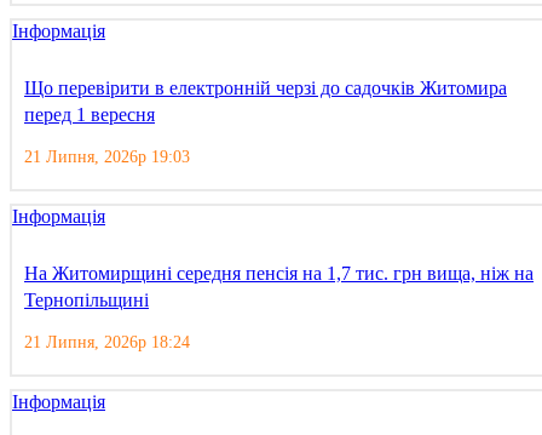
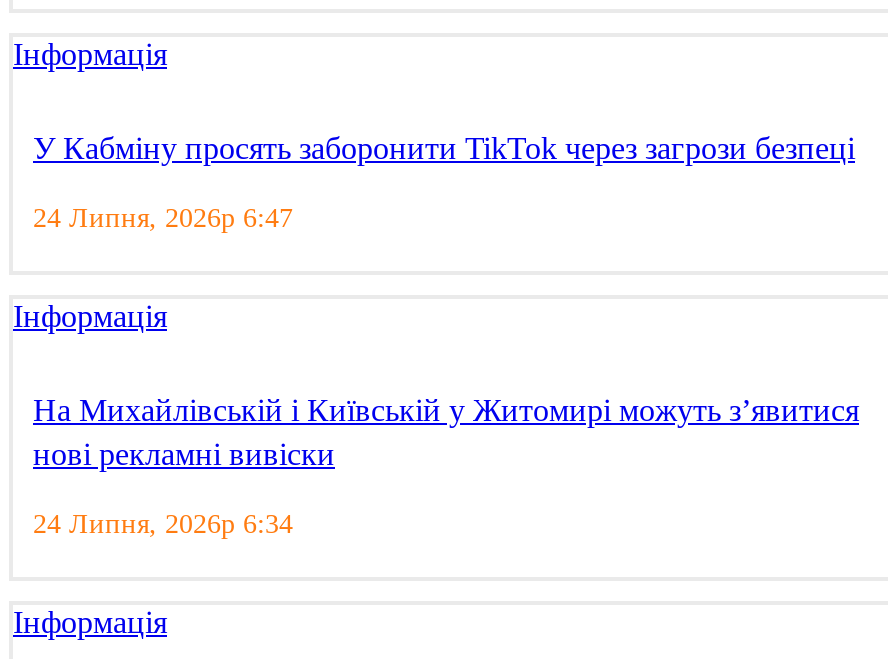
- Що перевірити в електронній черзі до садочків Житомира
- перед 1 вересня
+ У Кабміну просять заборонити TikTok через загрози безпеці

- 21 Липня, 2026р 19:03
+ 24 Липня, 2026р 6:47

- На Житомирщині середня пенсія на 1,7 тис. грн вища, ніж на
- Тернопільщині
+ На Михайлівській і Київській у Житомирі можуть зʼявитися
+ нові рекламні вивіски

- 21 Липня, 2026р 18:24
+ 24 Липня, 2026р 6:34
